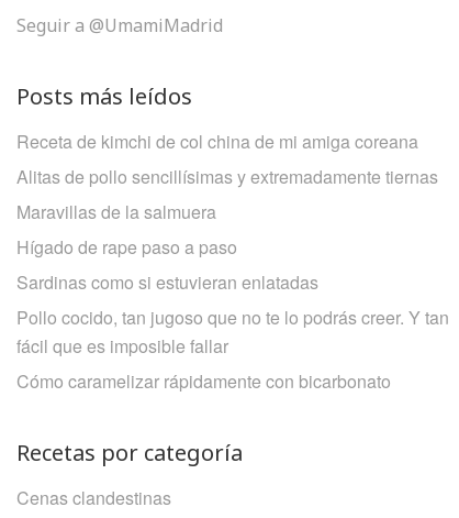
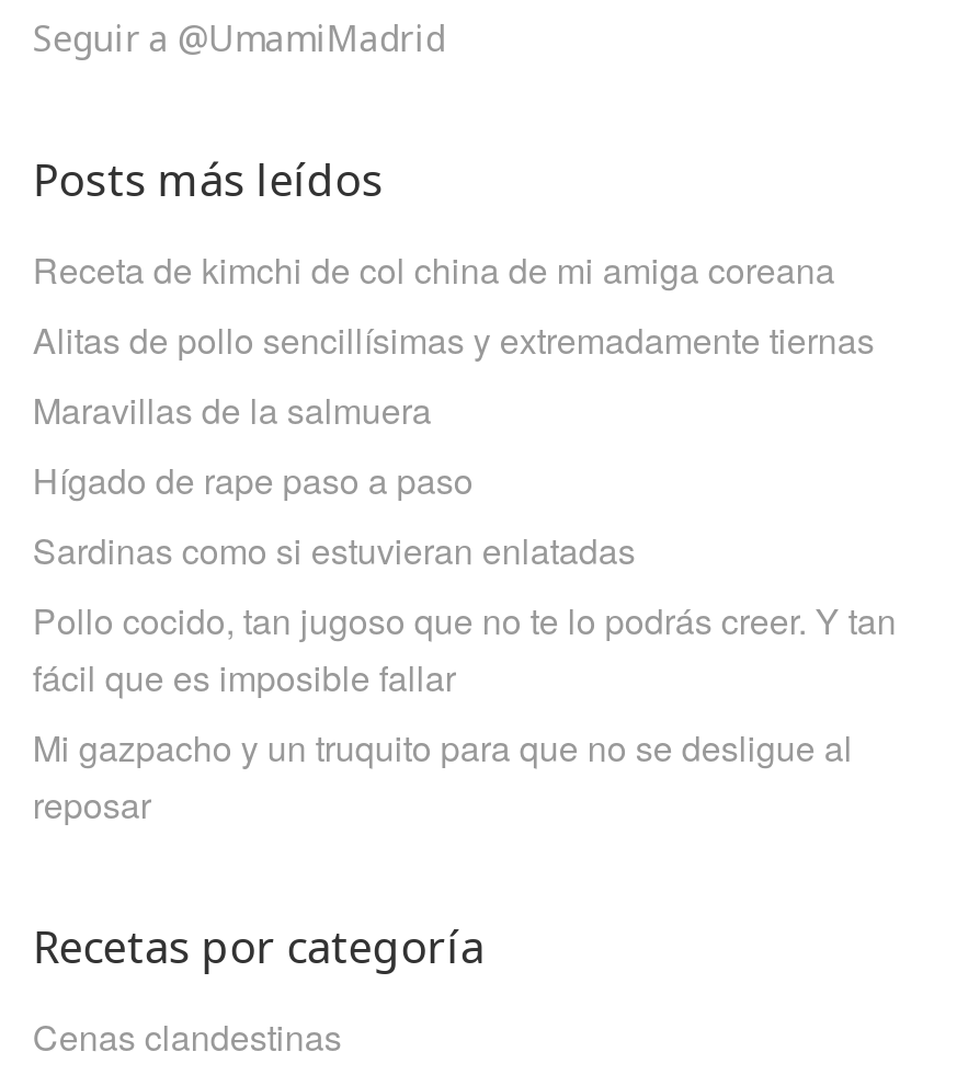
- Cómo caramelizar rápidamente con bicarbonato
+ Mi gazpacho y un truquito para que no se desligue al
+ reposar
